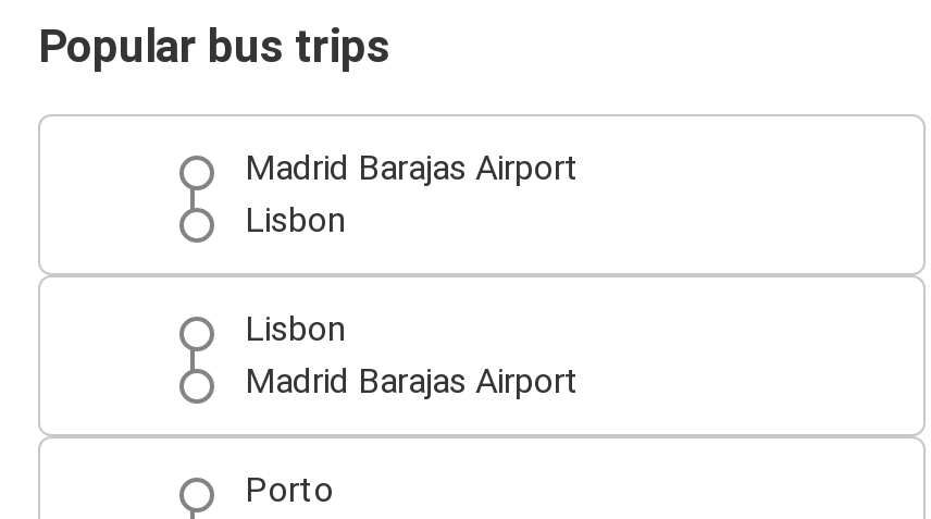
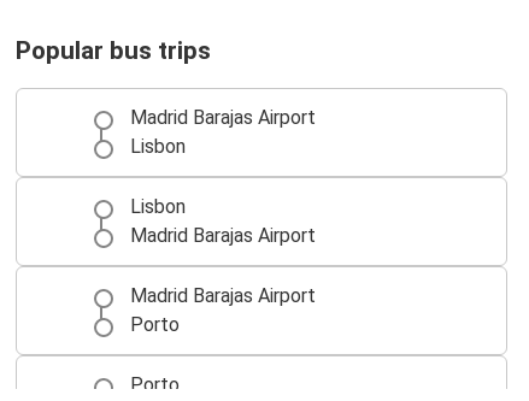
+ Madrid Barajas Airport
+ Porto
